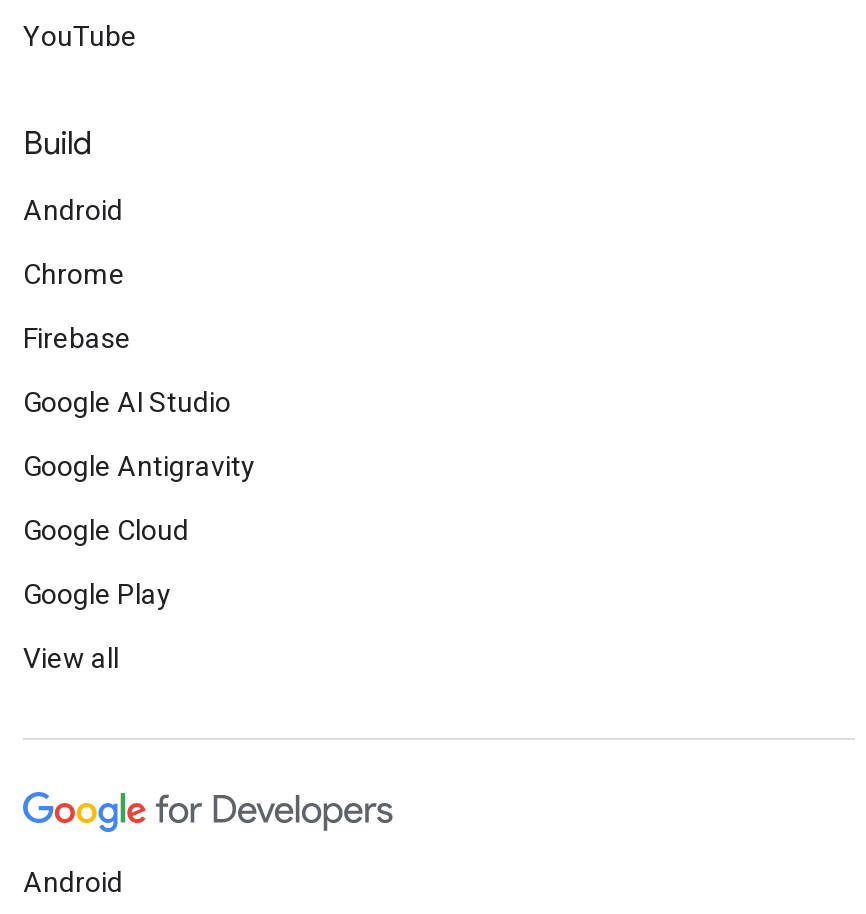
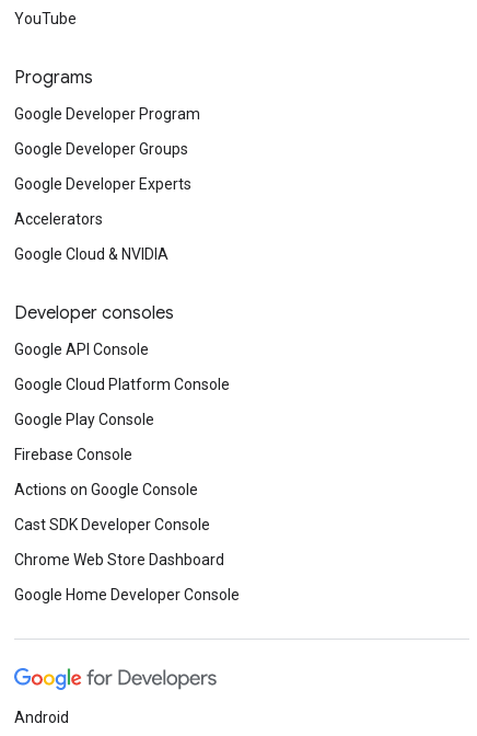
- Build
- Android
- Chrome
- Firebase
- Google AI Studio
- Google Antigravity
- Google Cloud
- Google Play
- View all
+ Programs
+ Google Developer Program
+ Google Developer Groups
+ Google Developer Experts
+ Accelerators
+ Google Cloud & NVIDIA
+ Developer consoles
+ Google API Console
+ Google Cloud Platform Console
+ Google Play Console
+ Firebase Console
+ Actions on Google Console
+ Cast SDK Developer Console
+ Chrome Web Store Dashboard
+ Google Home Developer Console
